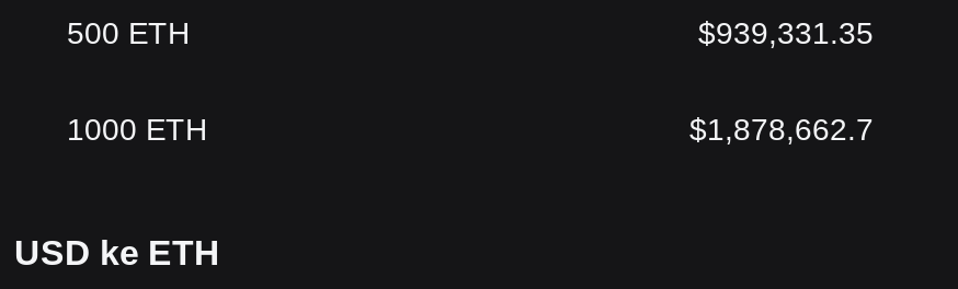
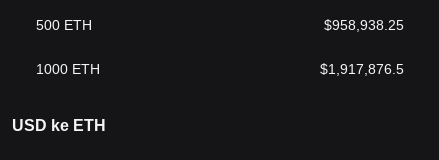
- $939,331.35
+ $958,938.25

- $1,878,662.7
+ $1,917,876.5
